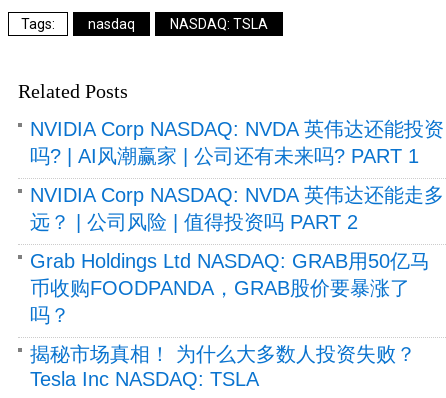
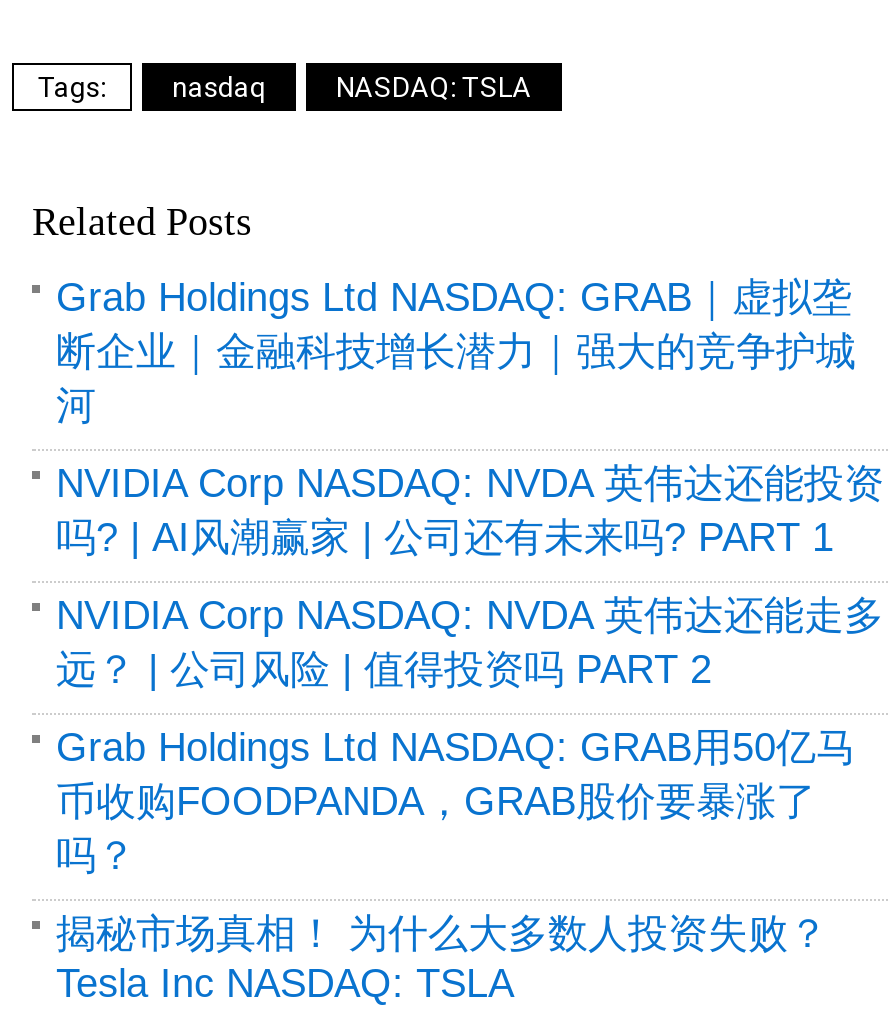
+ Grab Holdings Ltd NASDAQ: GRAB｜虚拟垄
+ 断企业｜金融科技增长潜力｜强大的竞争护城
+ 河
